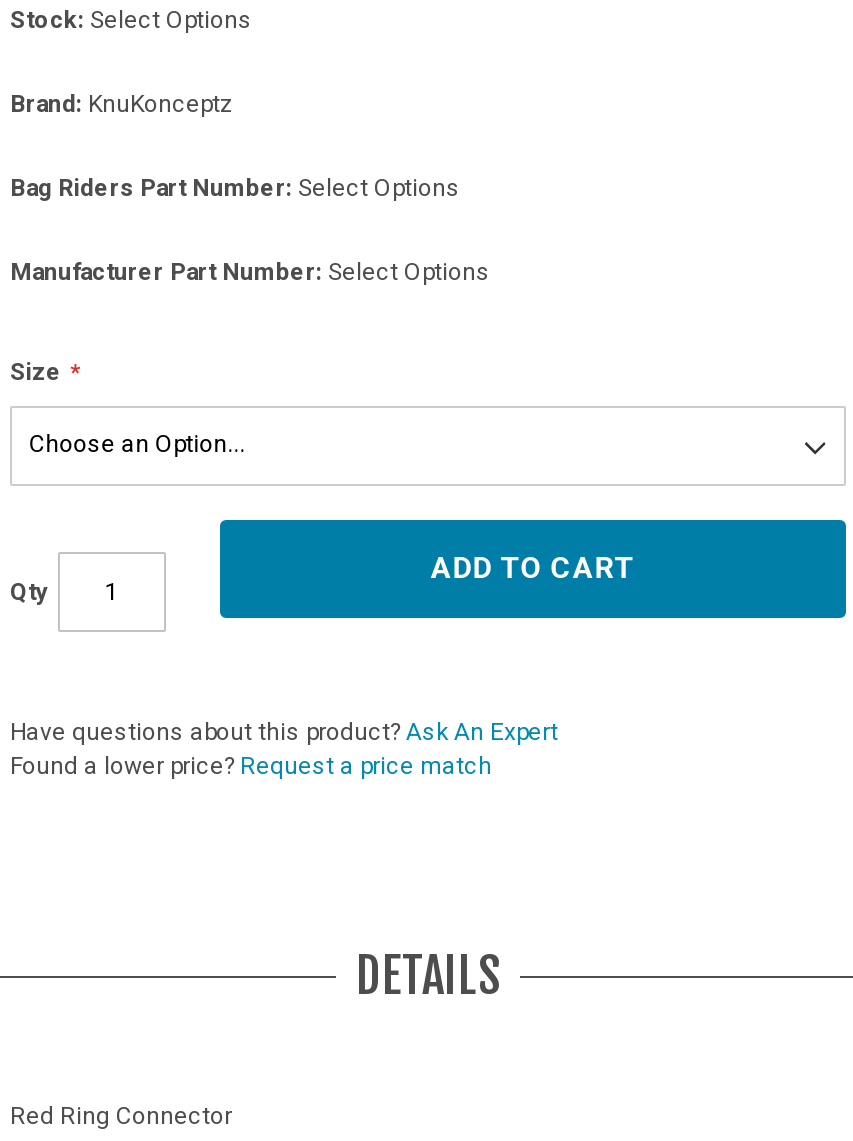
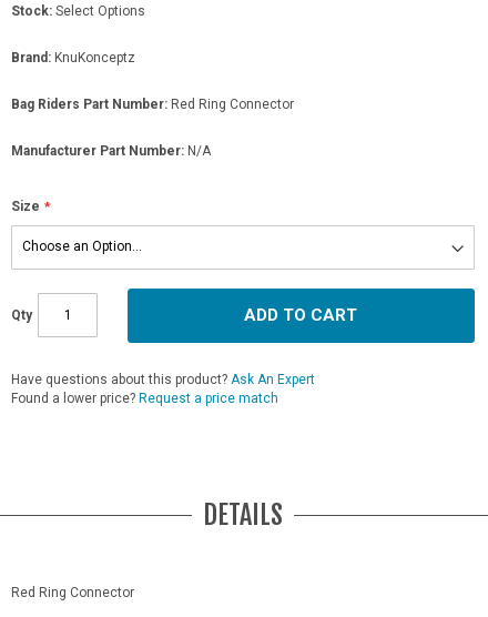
- Bag Riders Part Number: Select Options
+ Bag Riders Part Number: Red Ring Connector

- Manufacturer Part Number: Select Options
+ Manufacturer Part Number: N/A
